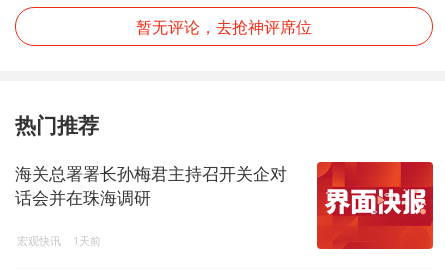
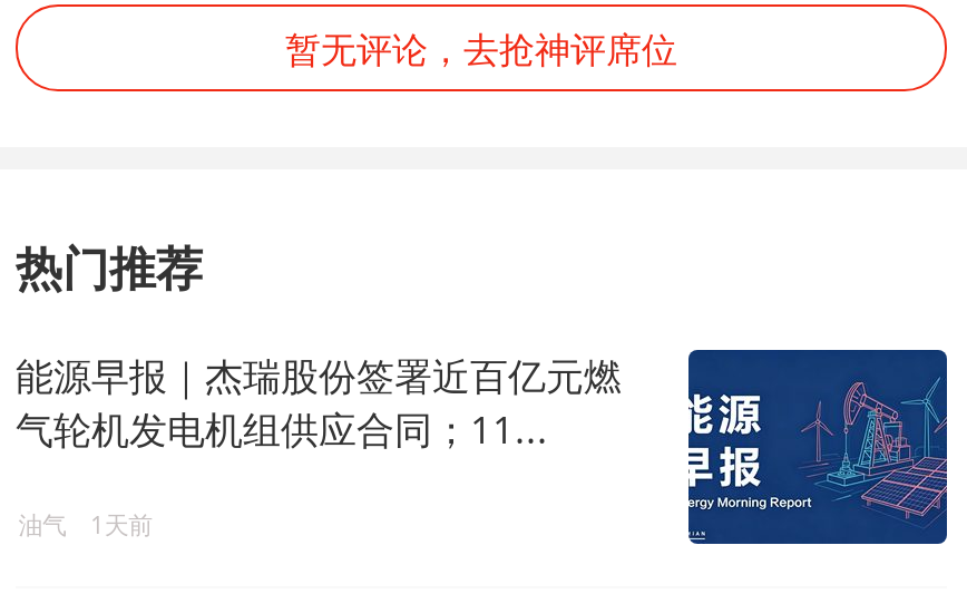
- [image]
- 海关总署署长孙梅君主持召开关企对
- 话会并在珠海调研
+ [image]
+ 能源早报｜杰瑞股份签署近百亿元燃
+ 气轮机发电机组供应合同；11...

- 宏观快讯
+ 油气
